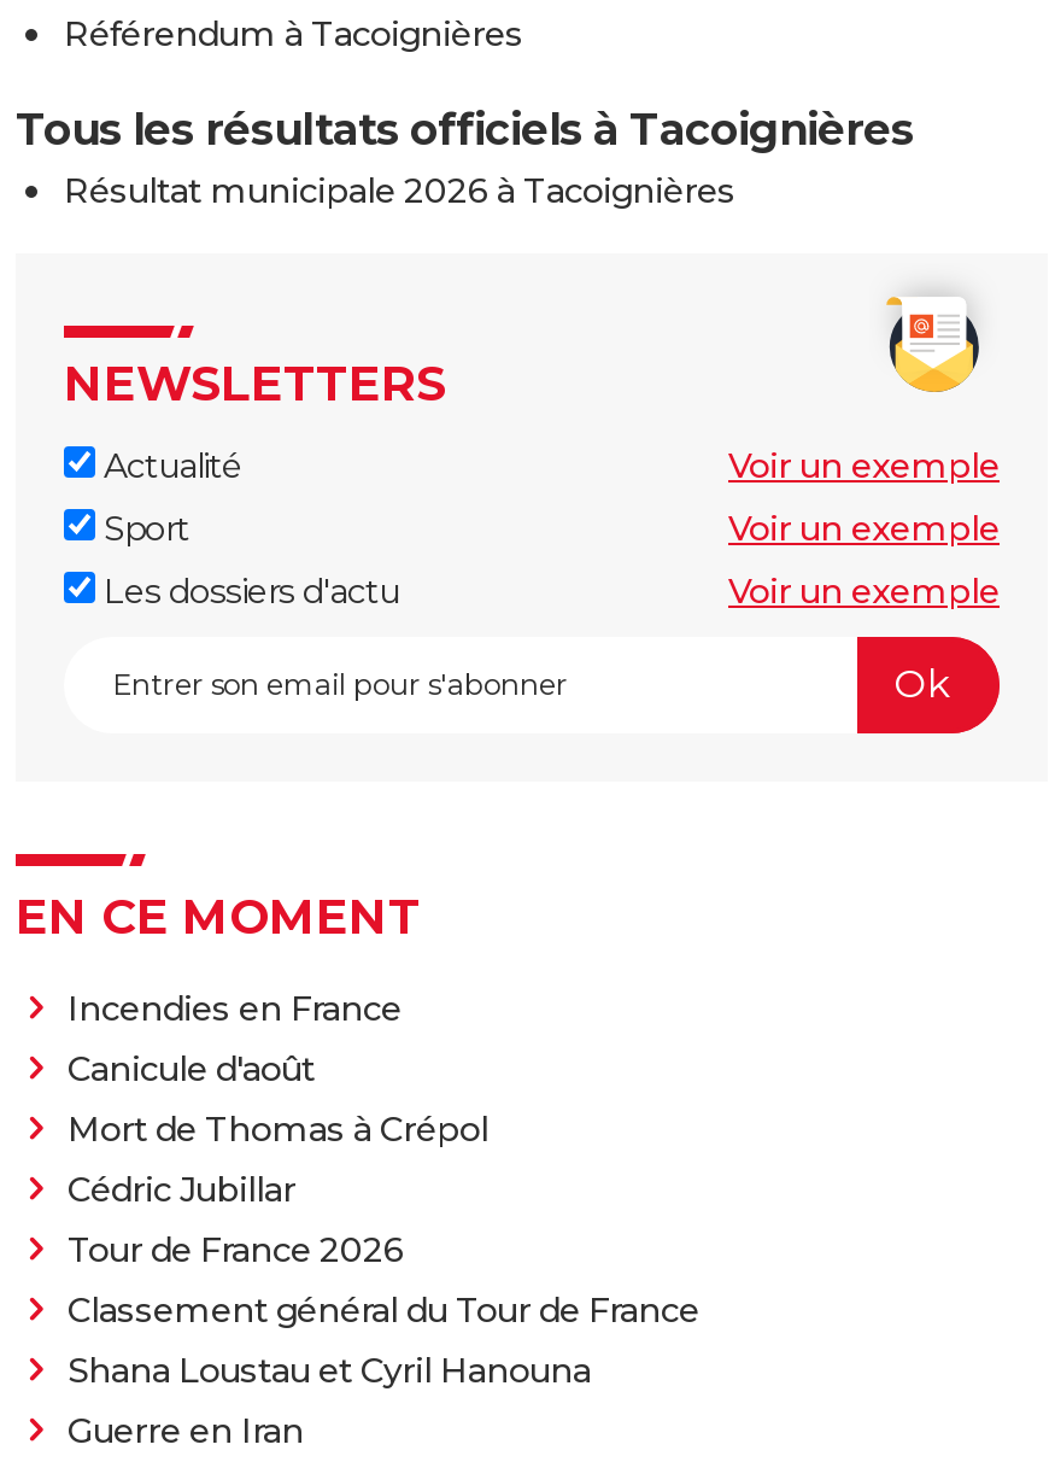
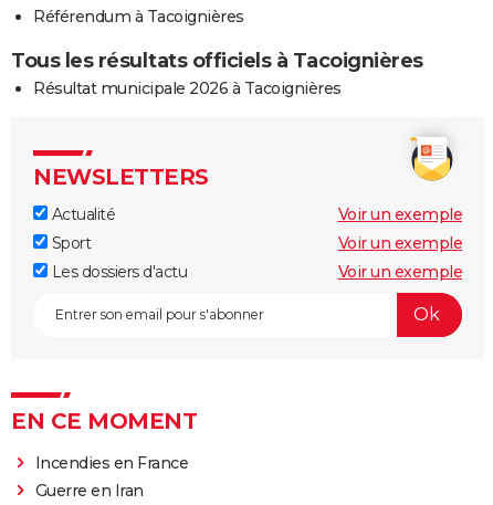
- Canicule d'août
- Mort de Thomas à Crépol
- Cédric Jubillar
- Tour de France 2026
- Classement général du Tour de France
- Shana Loustau et Cyril Hanouna
